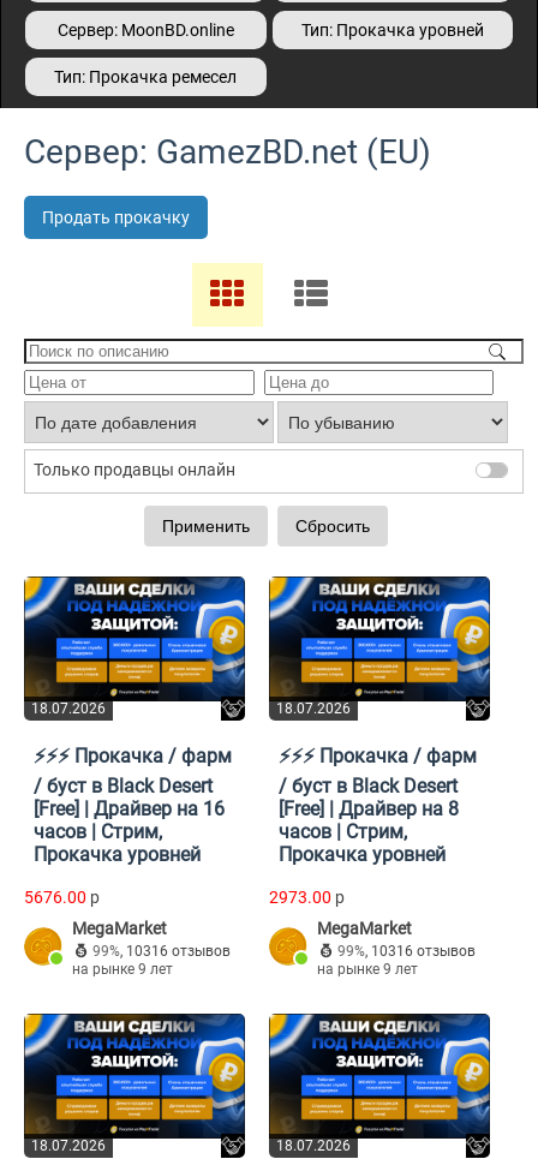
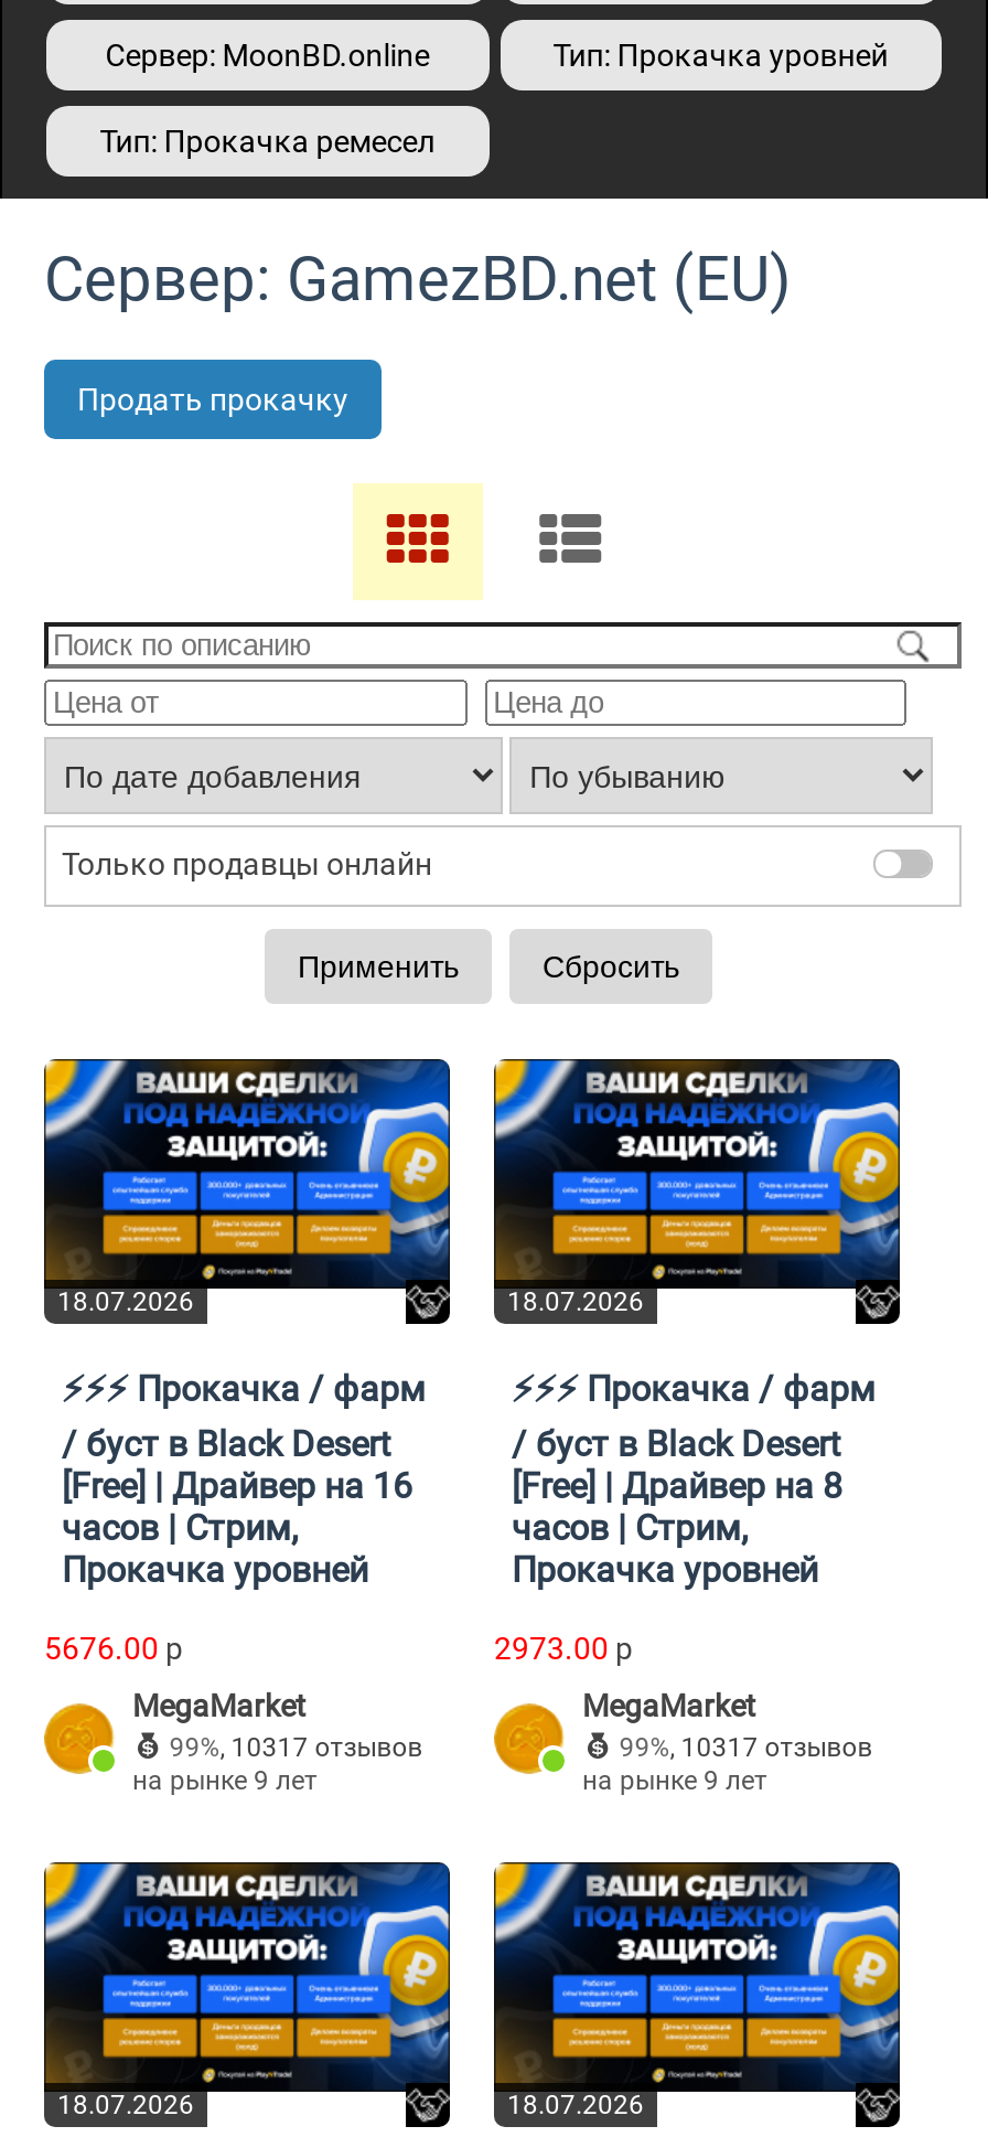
- 99%, 10316 отзывов
+ 99%, 10317 отзывов

- 99%, 10316 отзывов
+ 99%, 10317 отзывов
